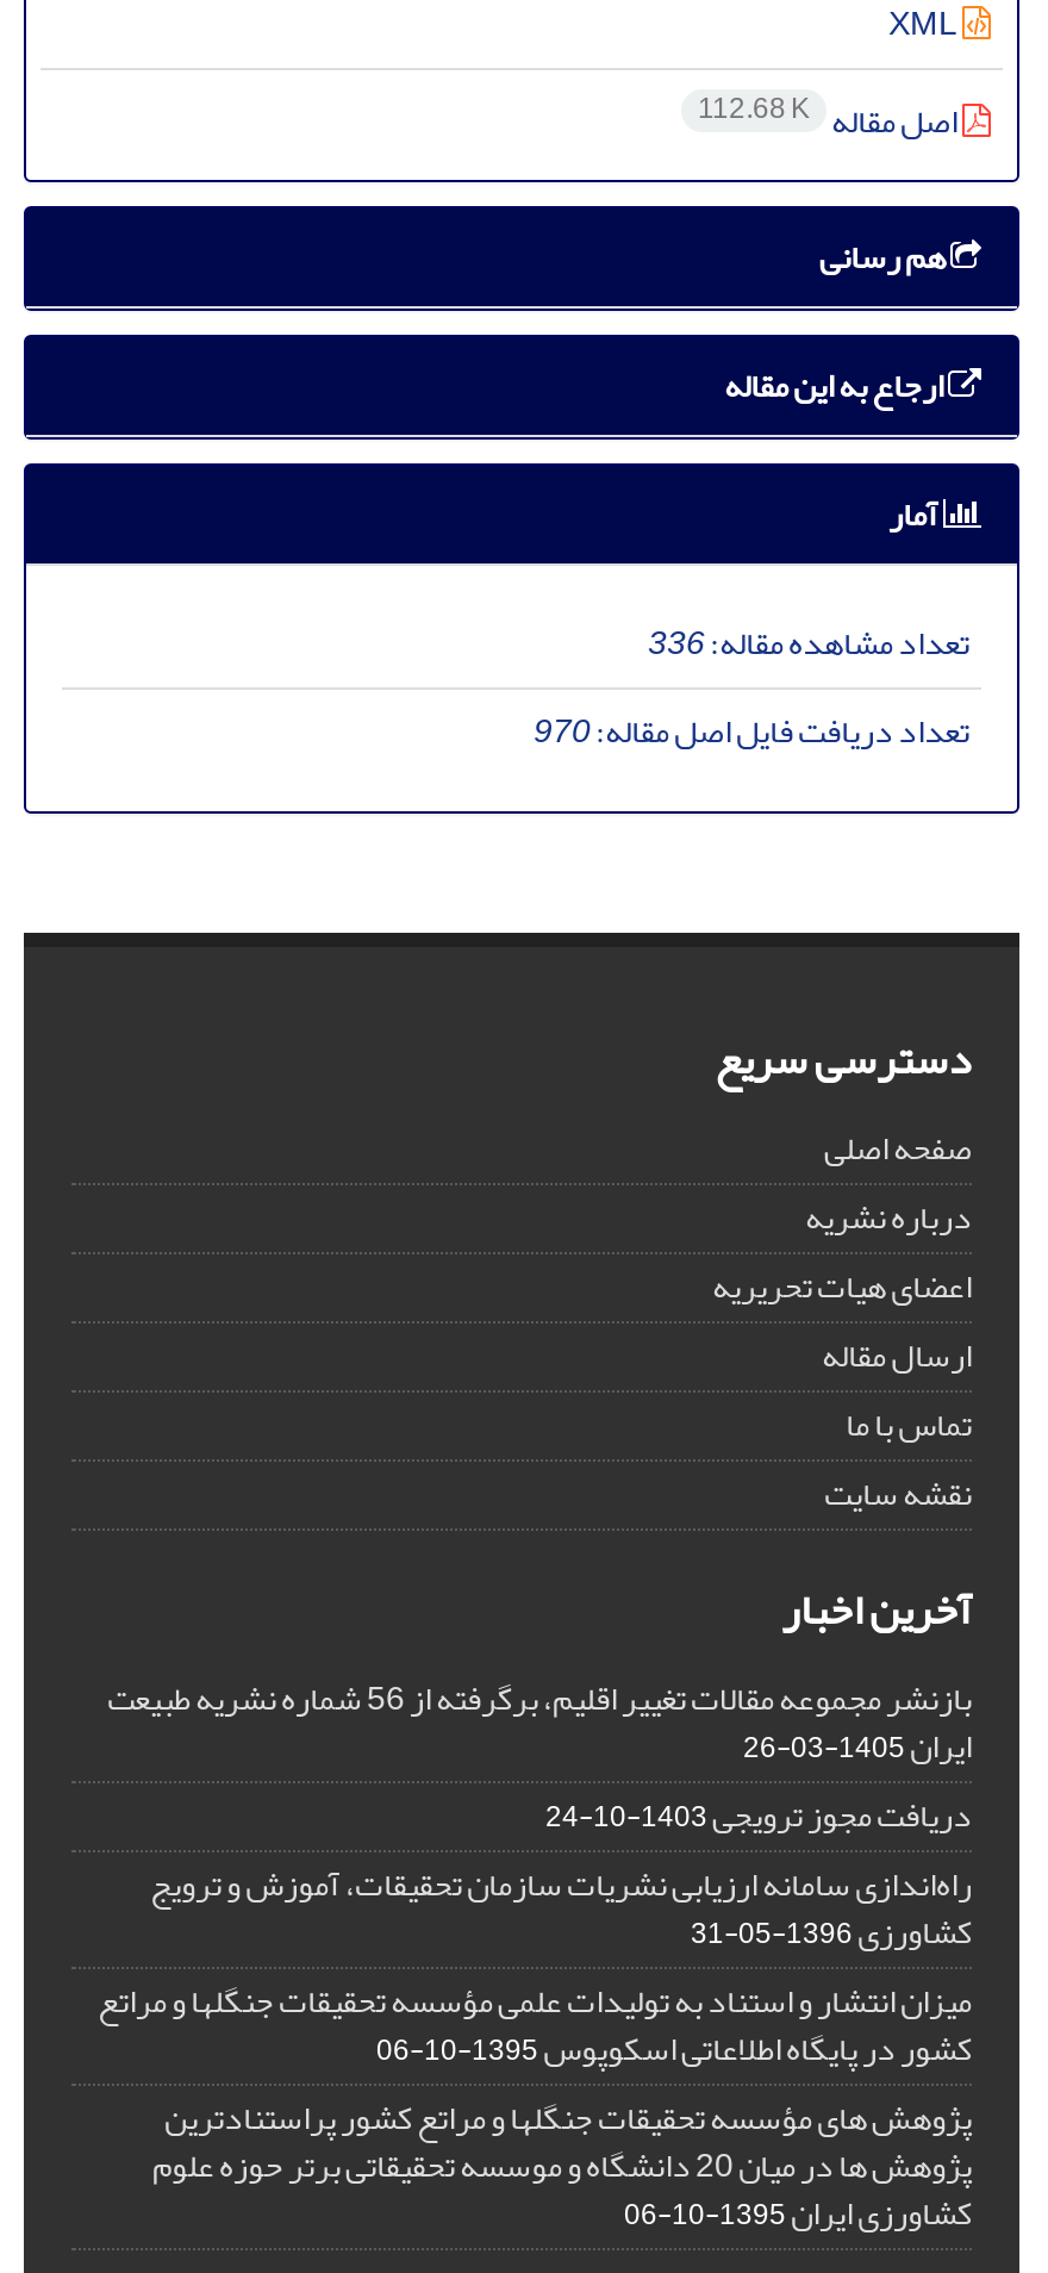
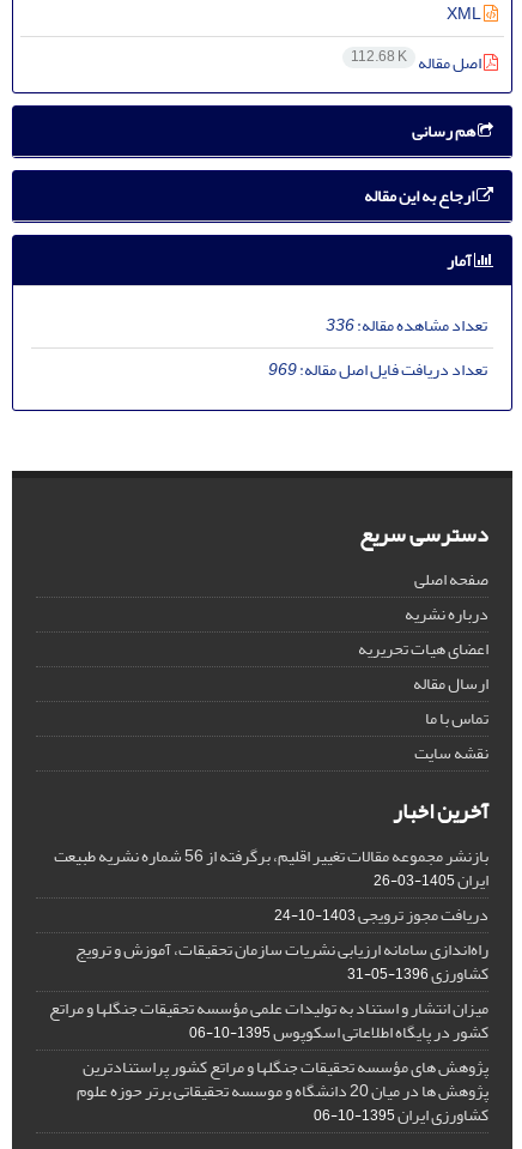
- تعداد دریافت فایل اصل مقاله:970
+ تعداد دریافت فایل اصل مقاله:969
